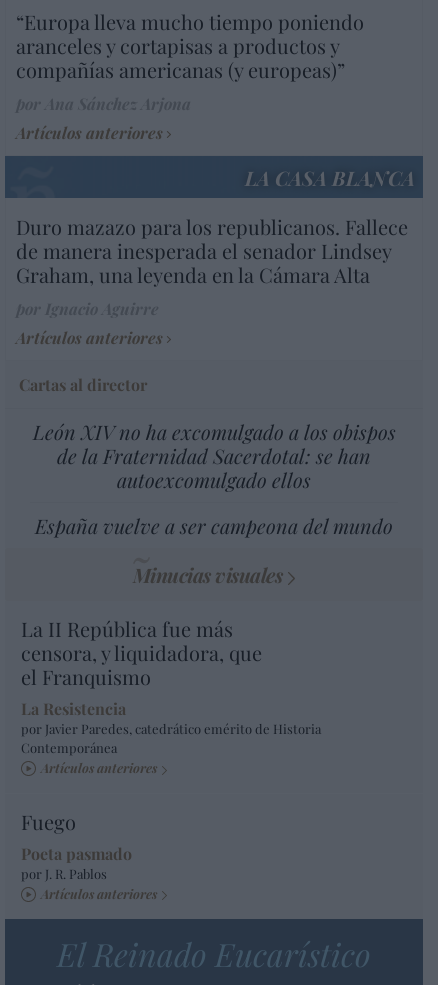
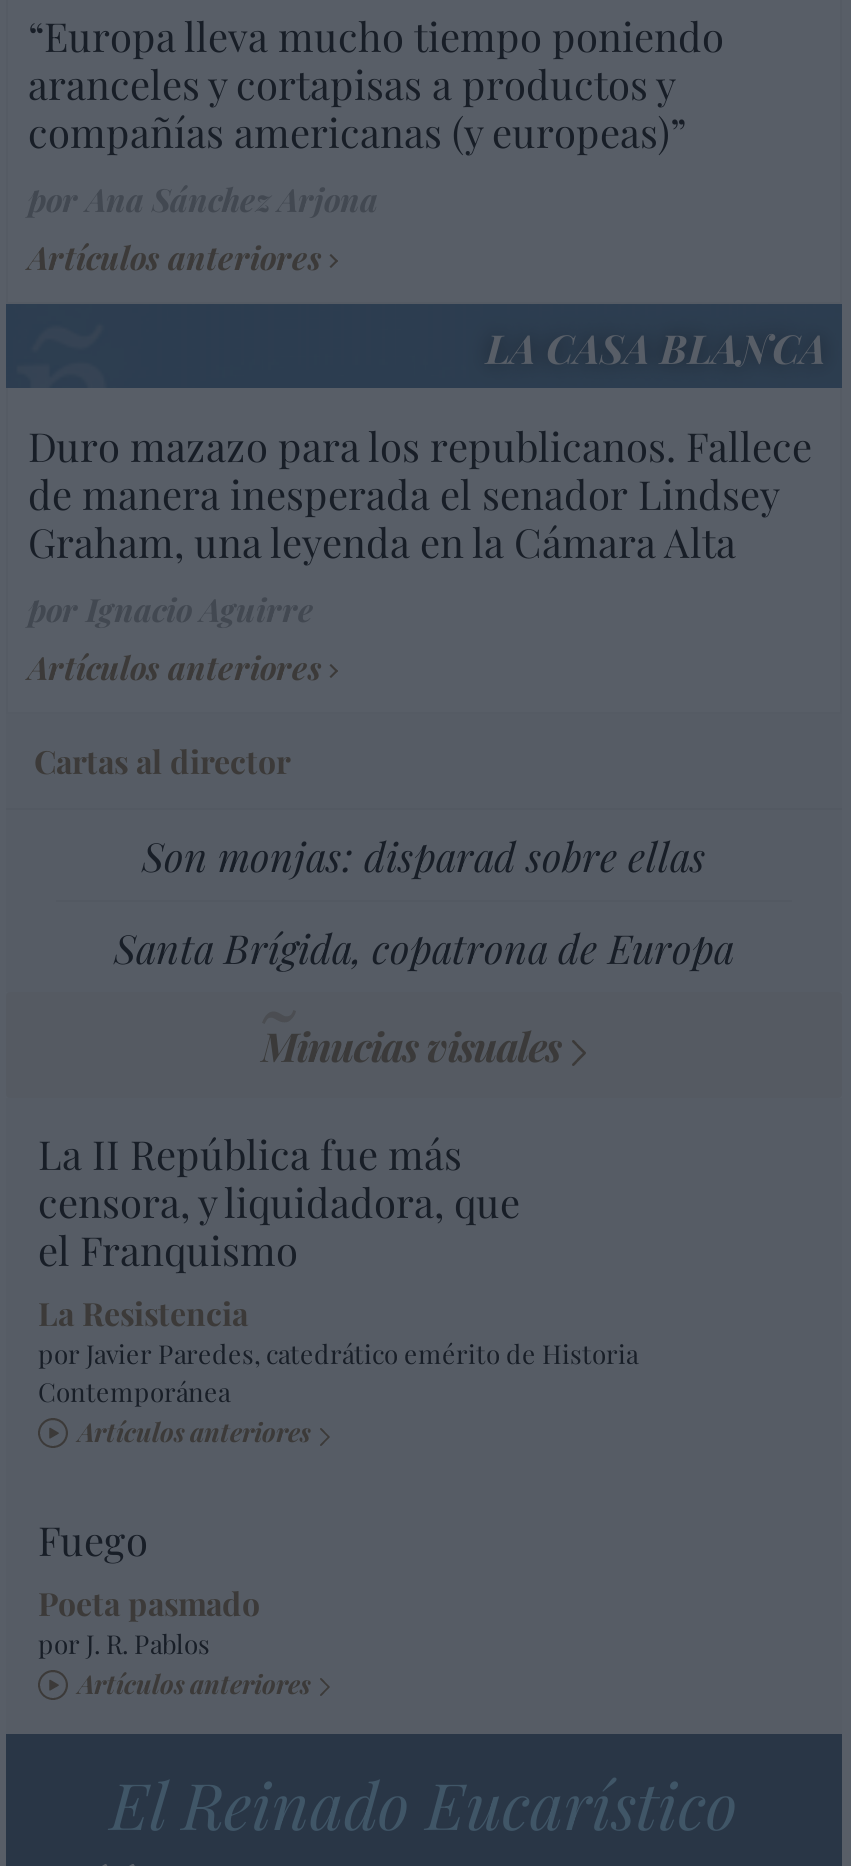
- León XIV no ha excomulgado a los obispos
- de la Fraternidad Sacerdotal: se han
- autoexcomulgado ellos
+ Son monjas: disparad sobre ellas

- España vuelve a ser campeona del mundo
+ Santa Brígida, copatrona de Europa
